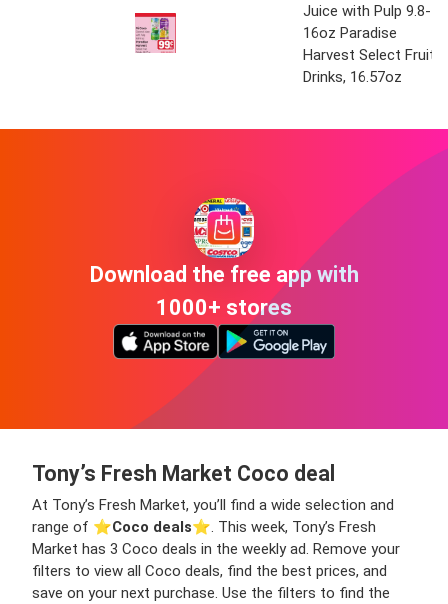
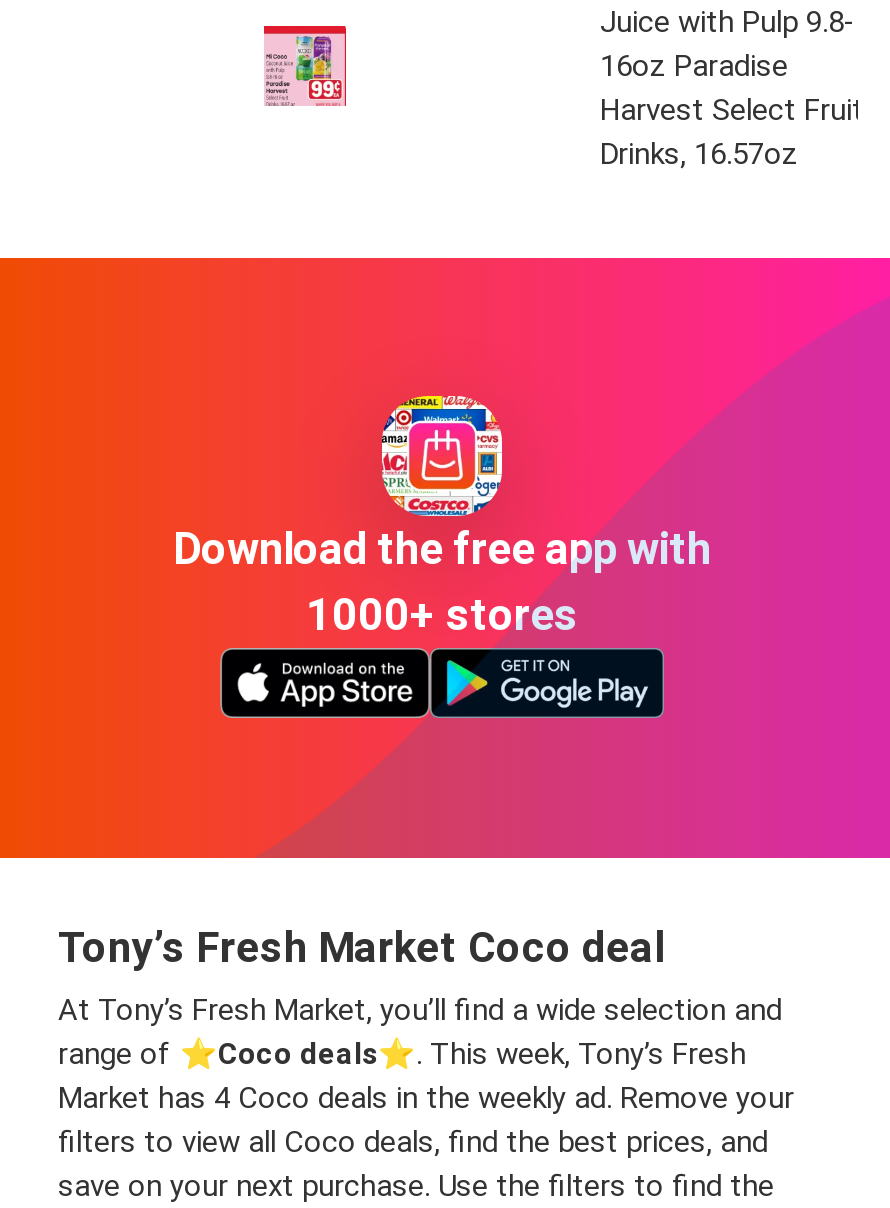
- Market has 3 Coco deals in the weekly ad. Remove your
+ Market has 4 Coco deals in the weekly ad. Remove your
